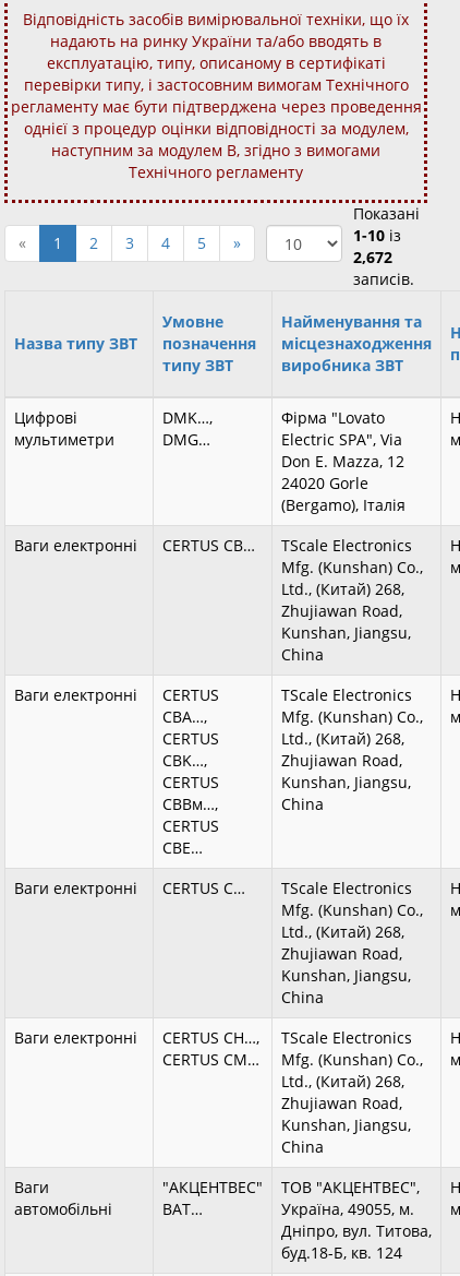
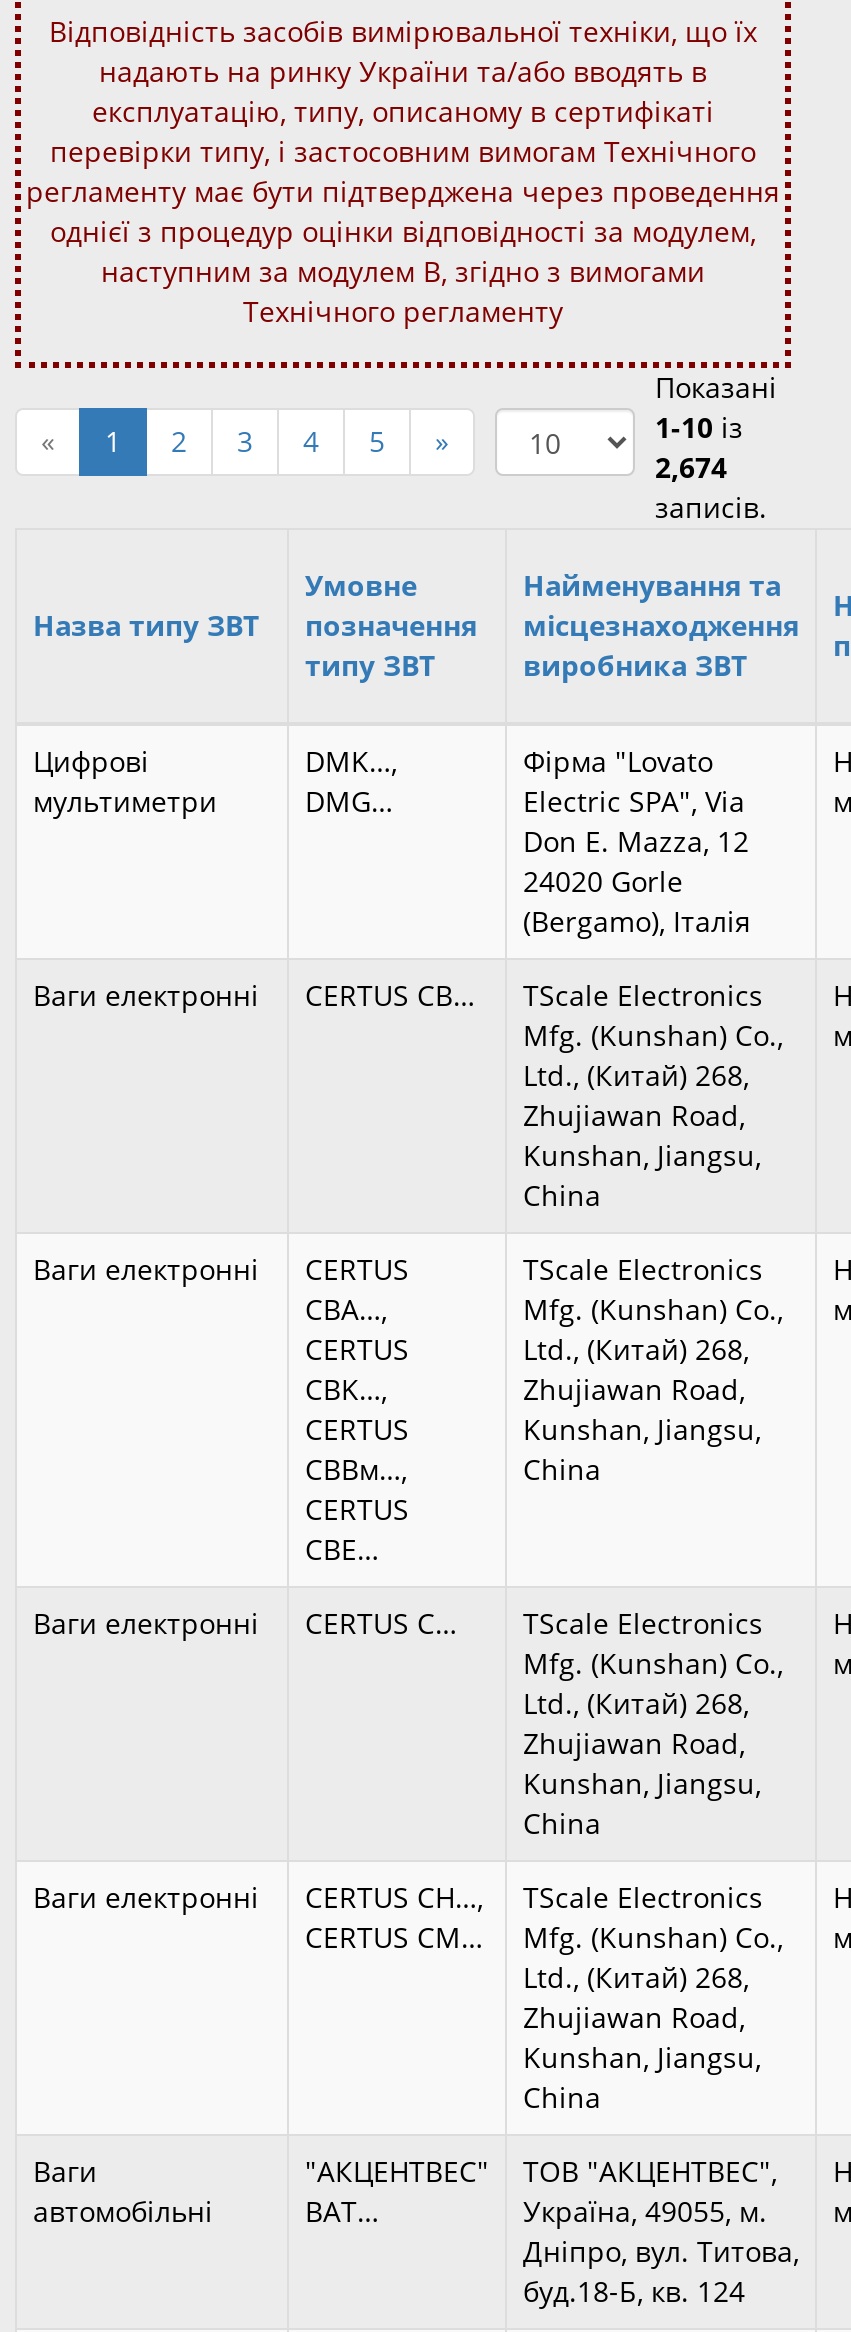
- 2,672
+ 2,674
